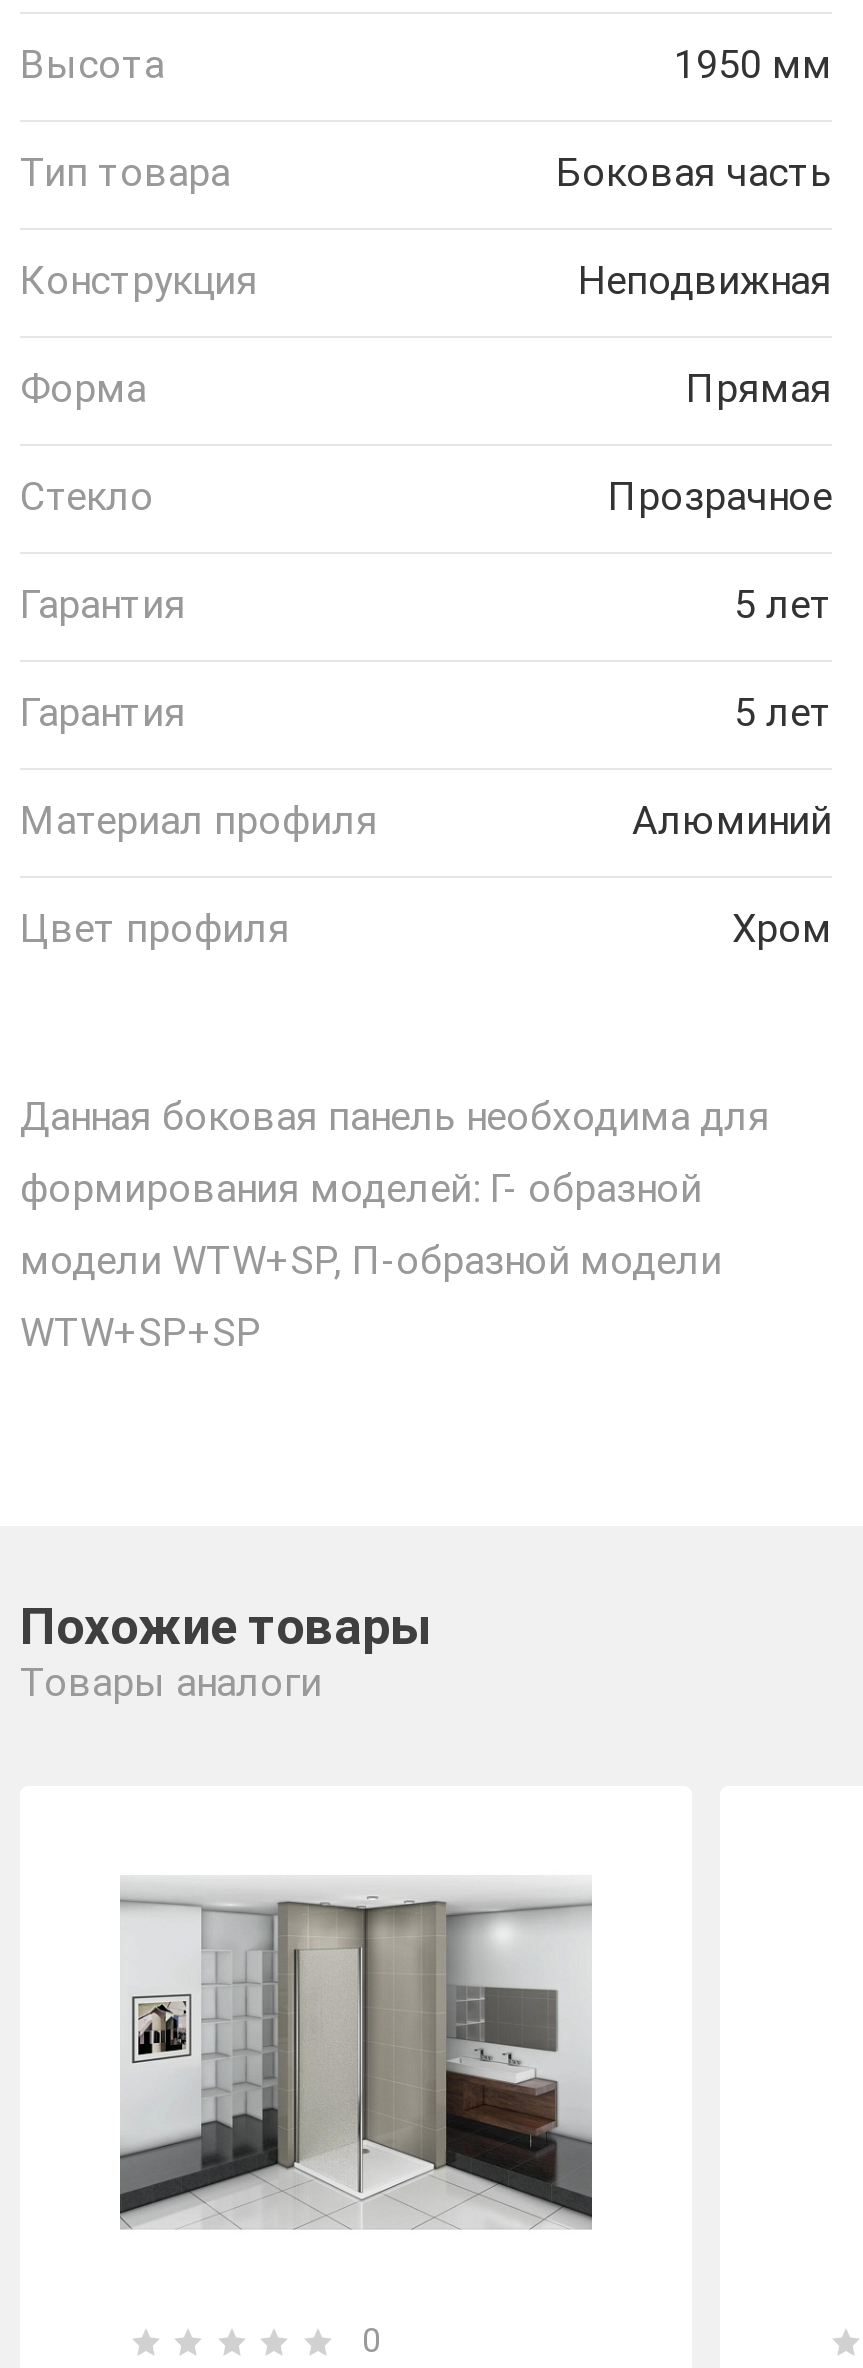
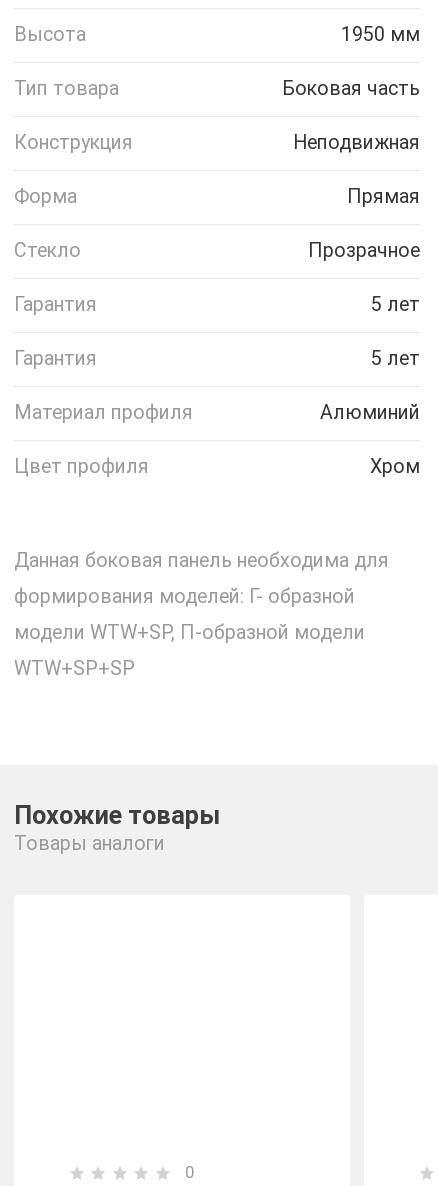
- [image]
